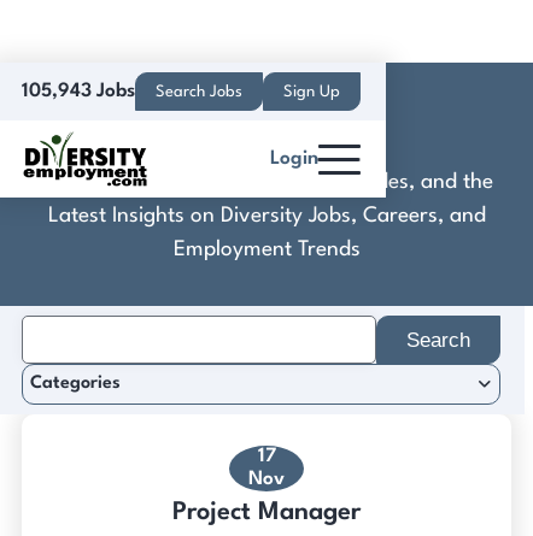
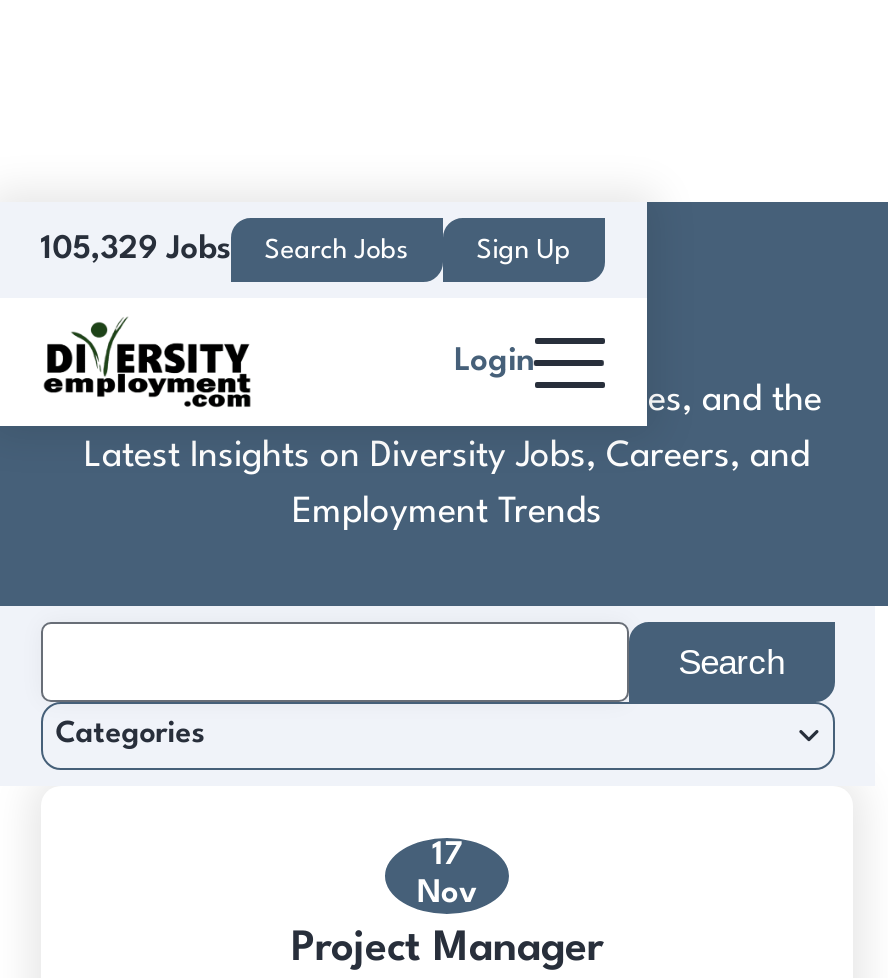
- 105,943 Jobs Search Jobs
+ 105,329 Jobs Search Jobs
